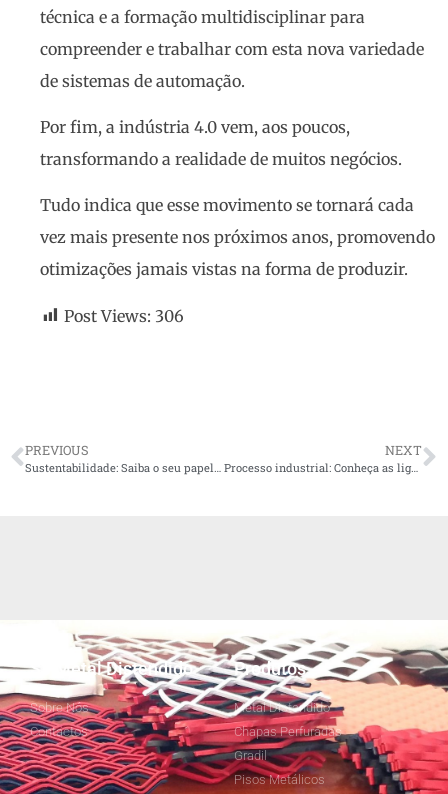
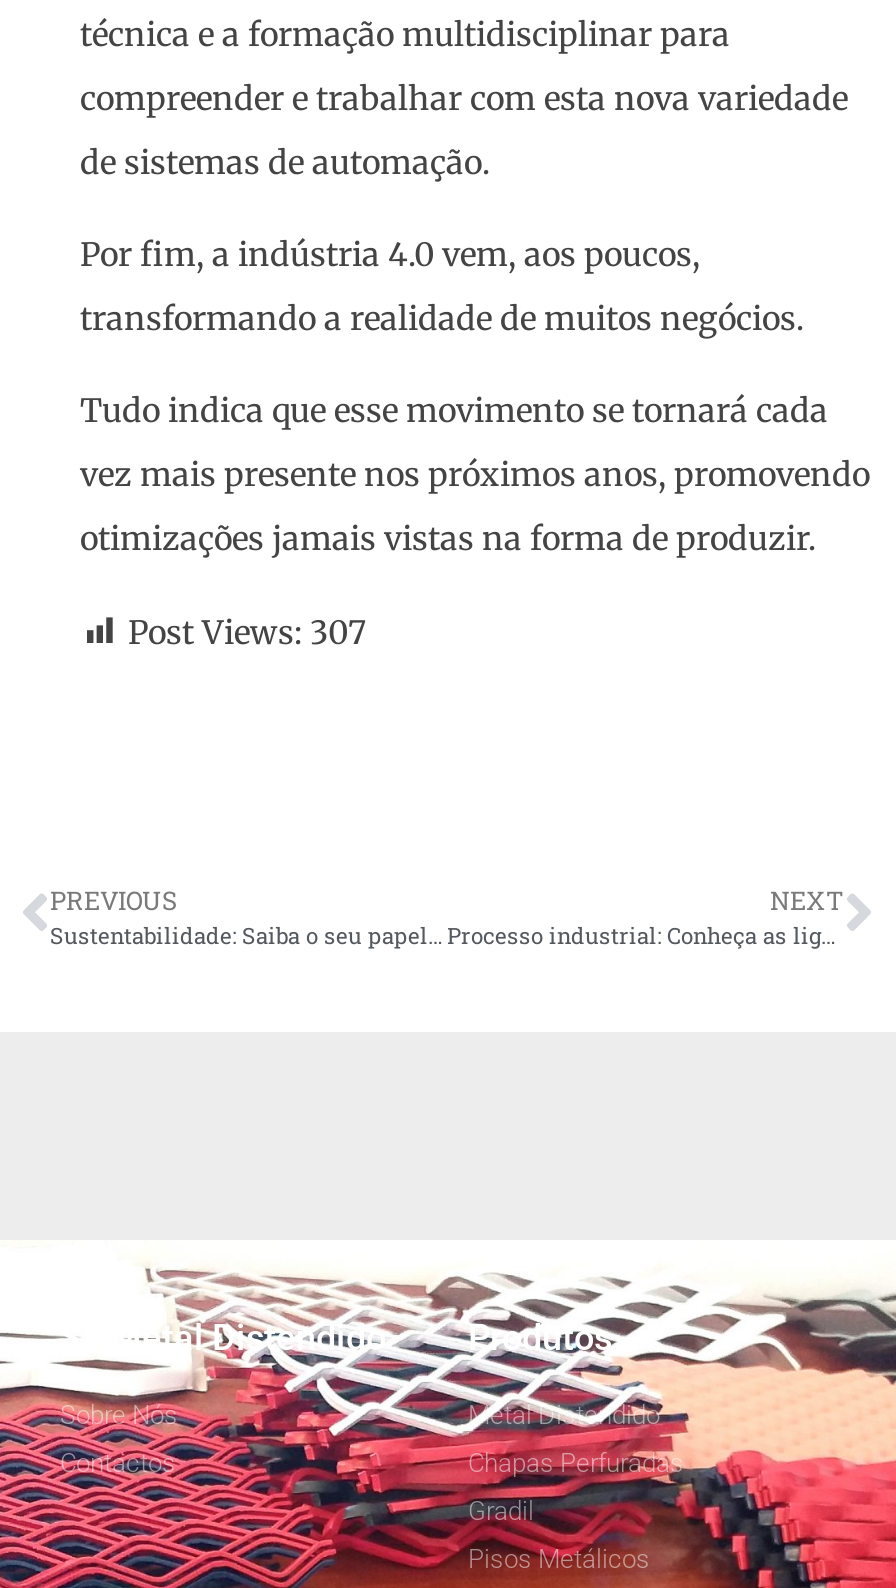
- Post Views: 306
+ Post Views: 307
